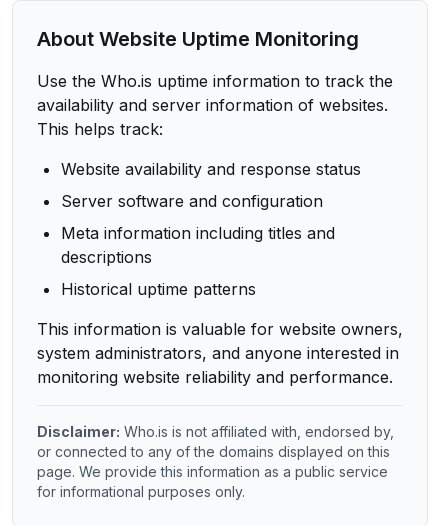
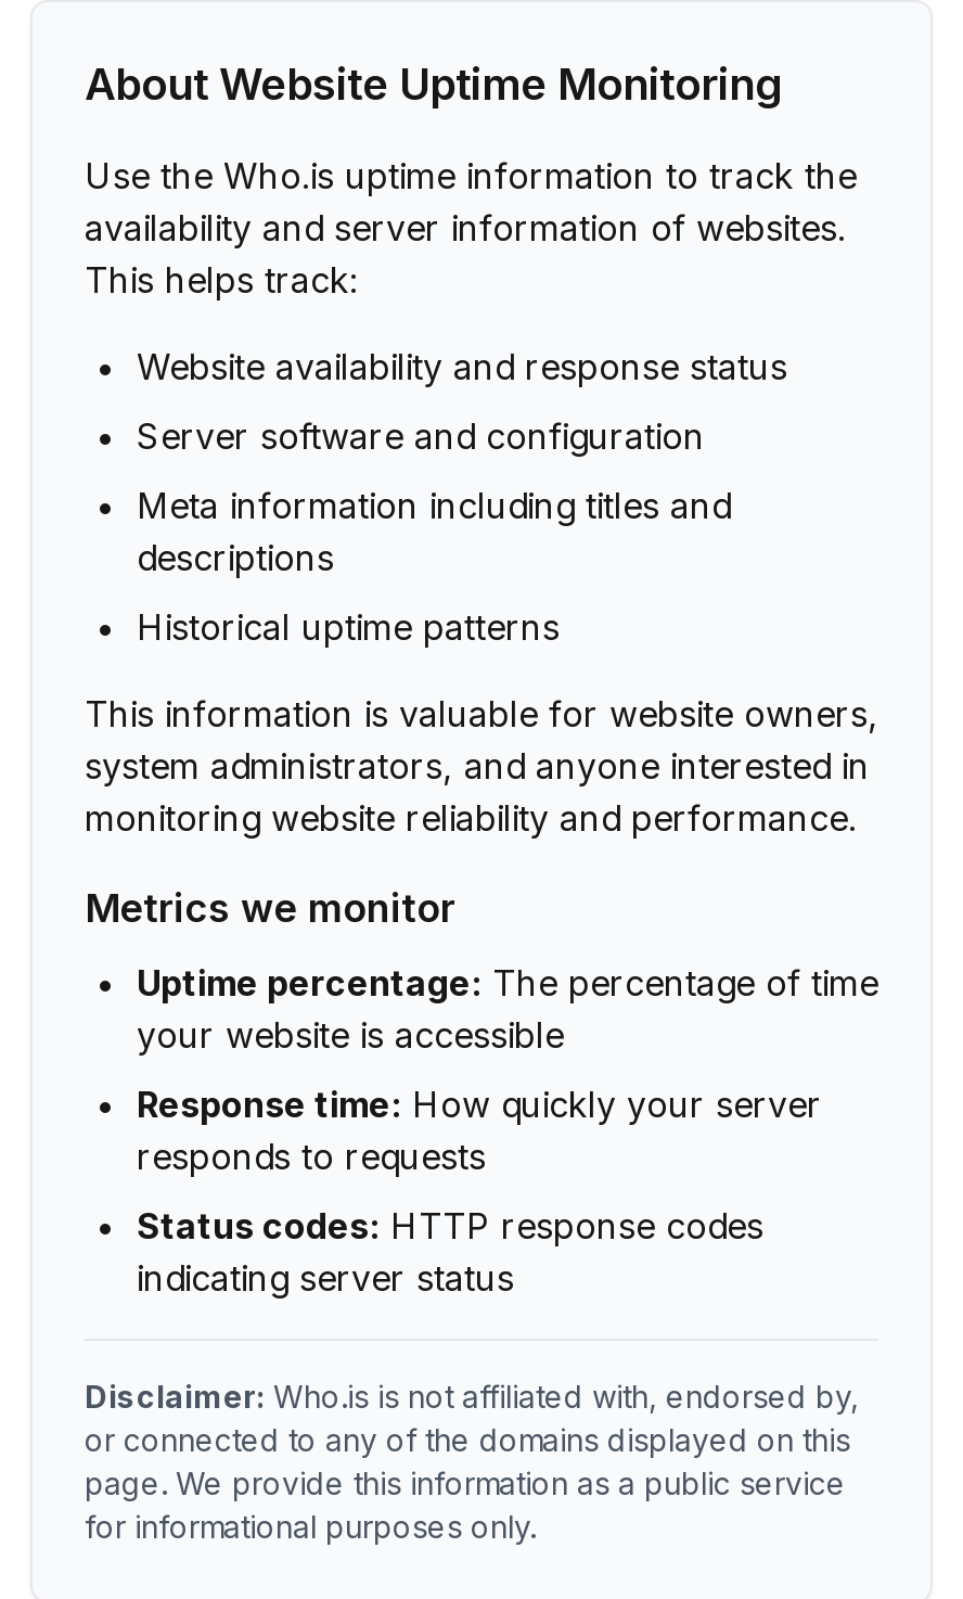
+ Metrics we monitor
+ Uptime percentage: The percentage of time
+ your website is accessible
+ Response time: How quickly your server
+ responds to requests
+ Status codes: HTTP response codes
+ indicating server status
